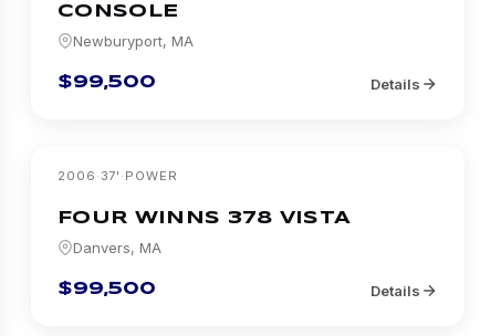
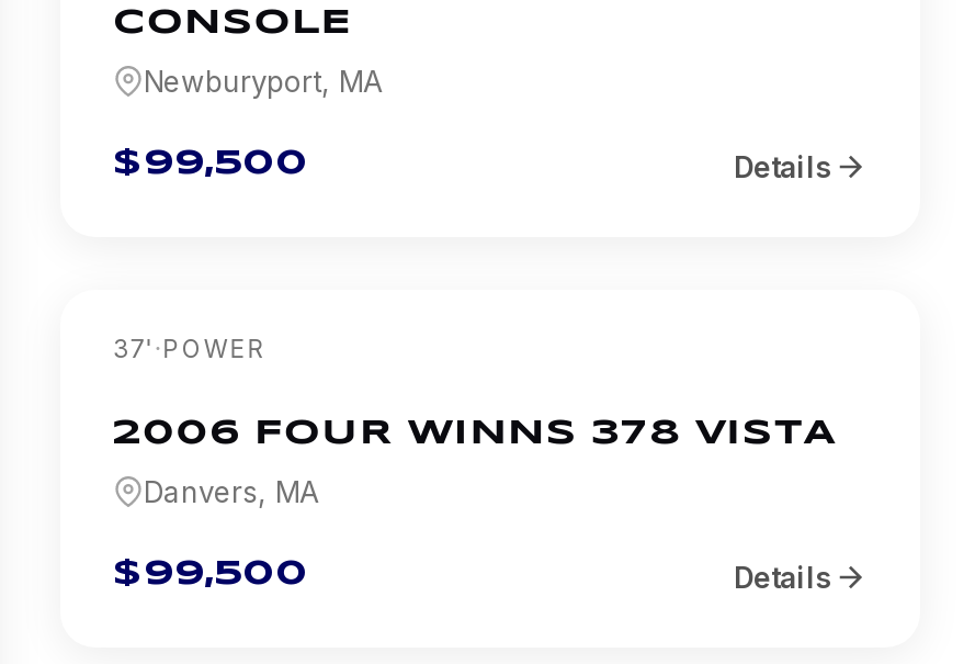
- 2006 · 37 ' · POWER
+ 37 ' · POWER

- FOUR WINNS 378 VISTA
+ 2006 FOUR WINNS 378 VISTA
